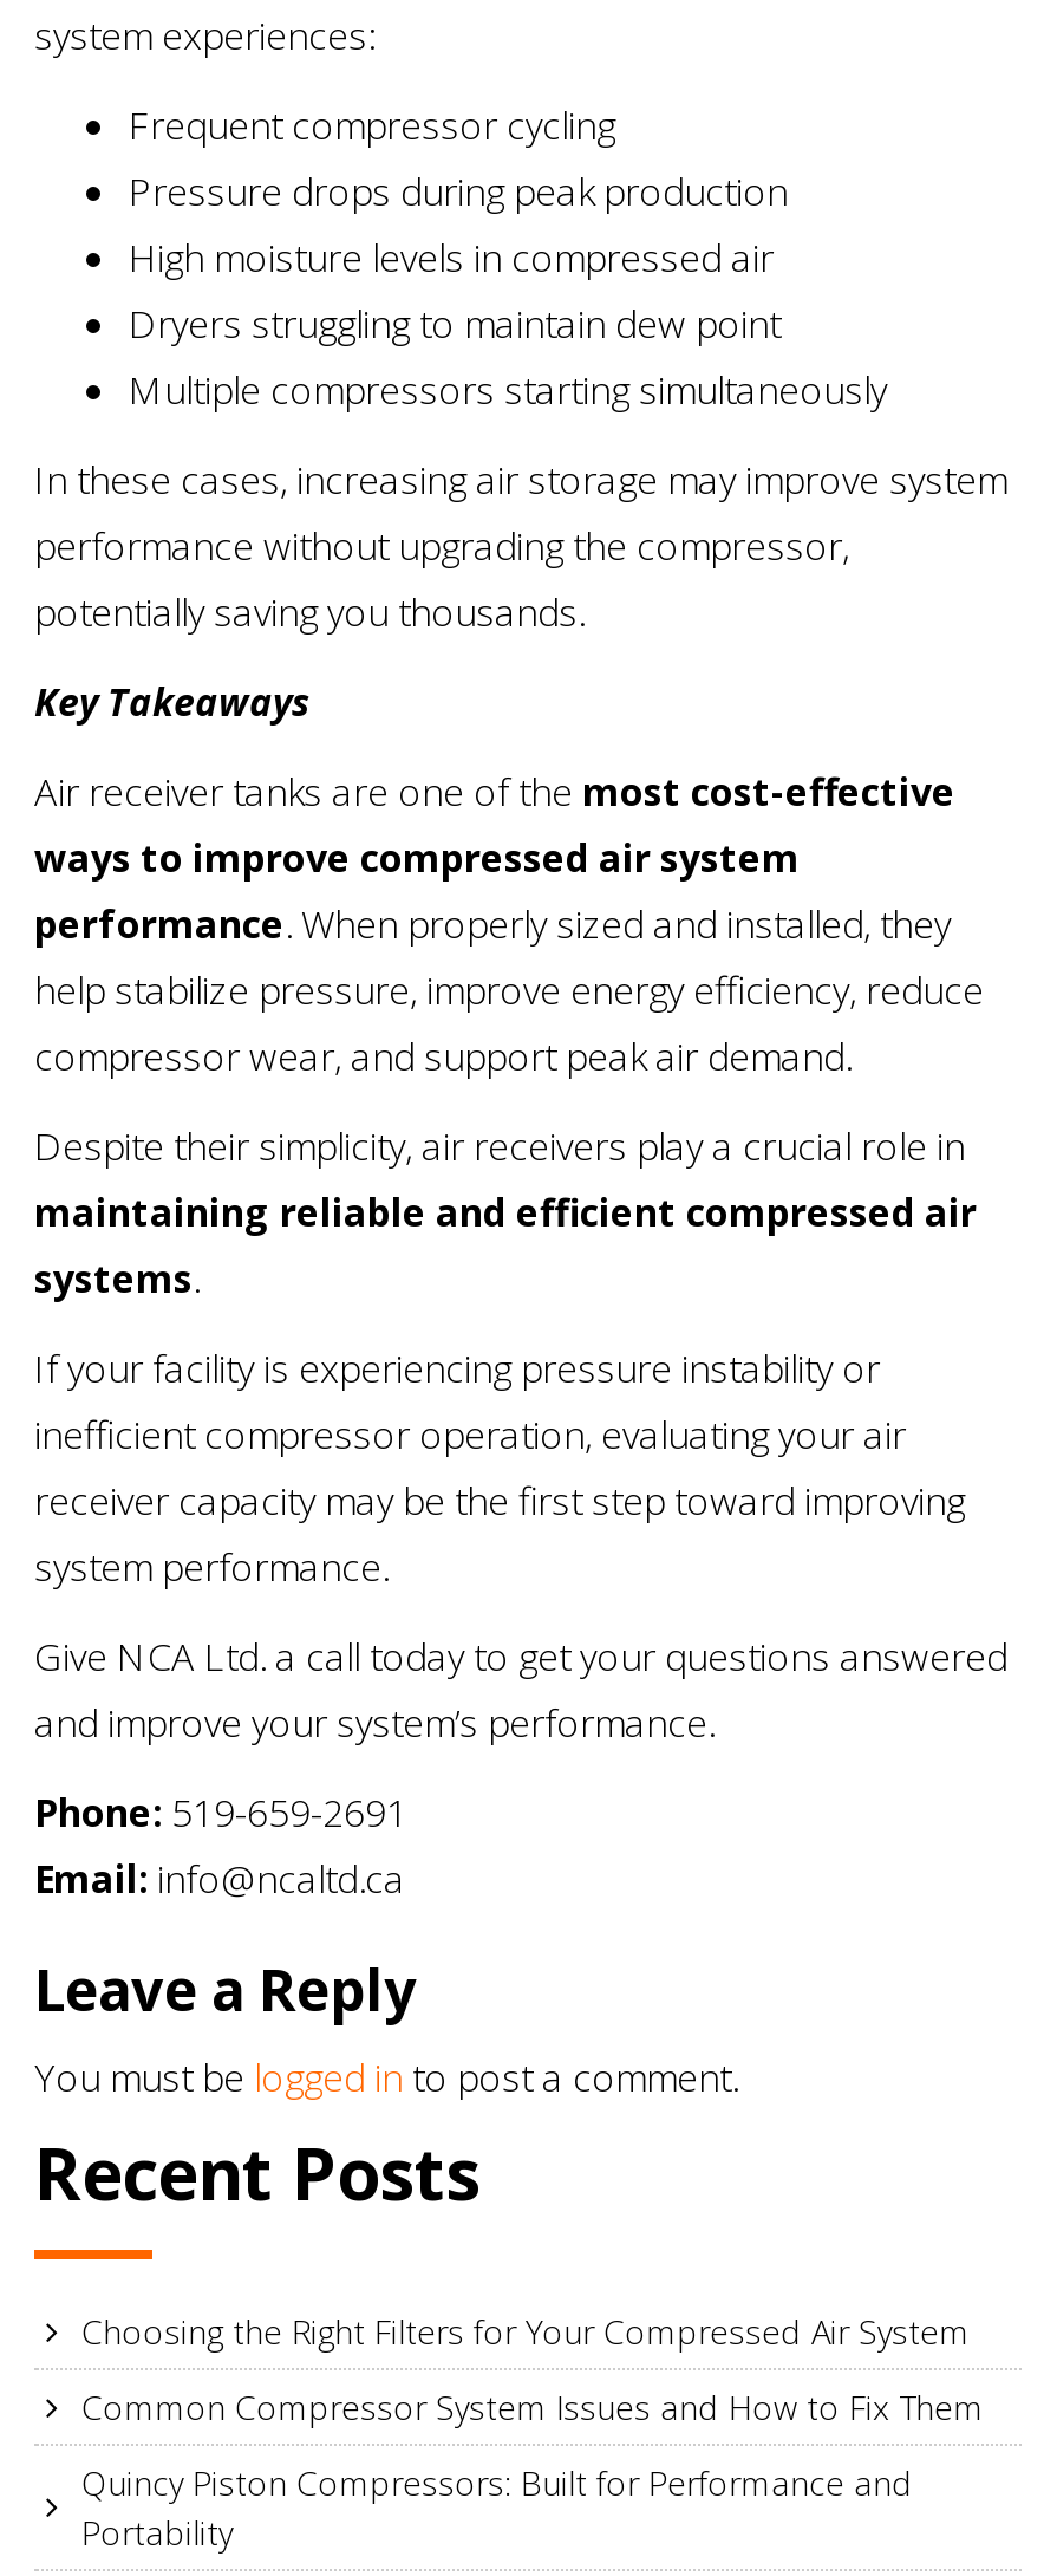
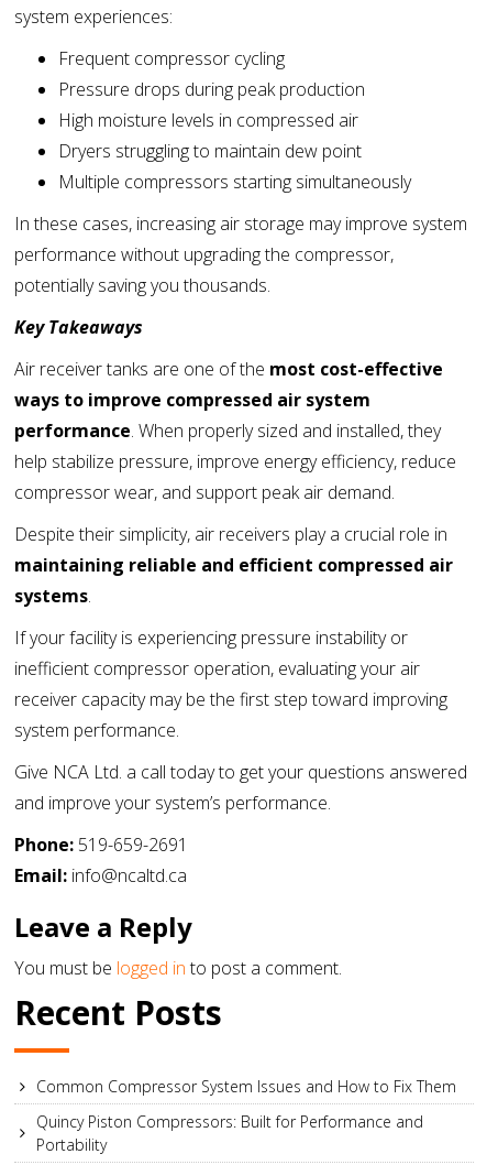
- Choosing the Right Filters for Your Compressed Air System
